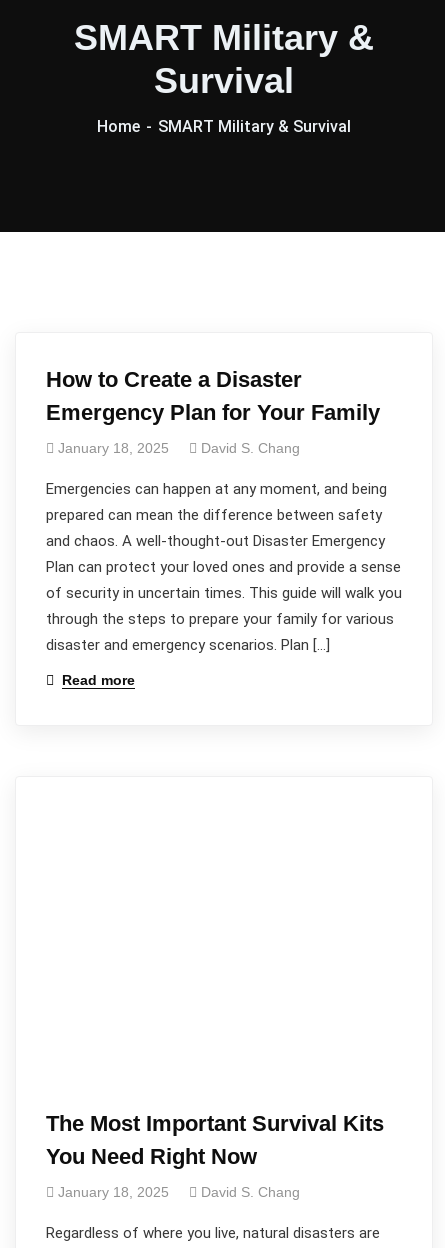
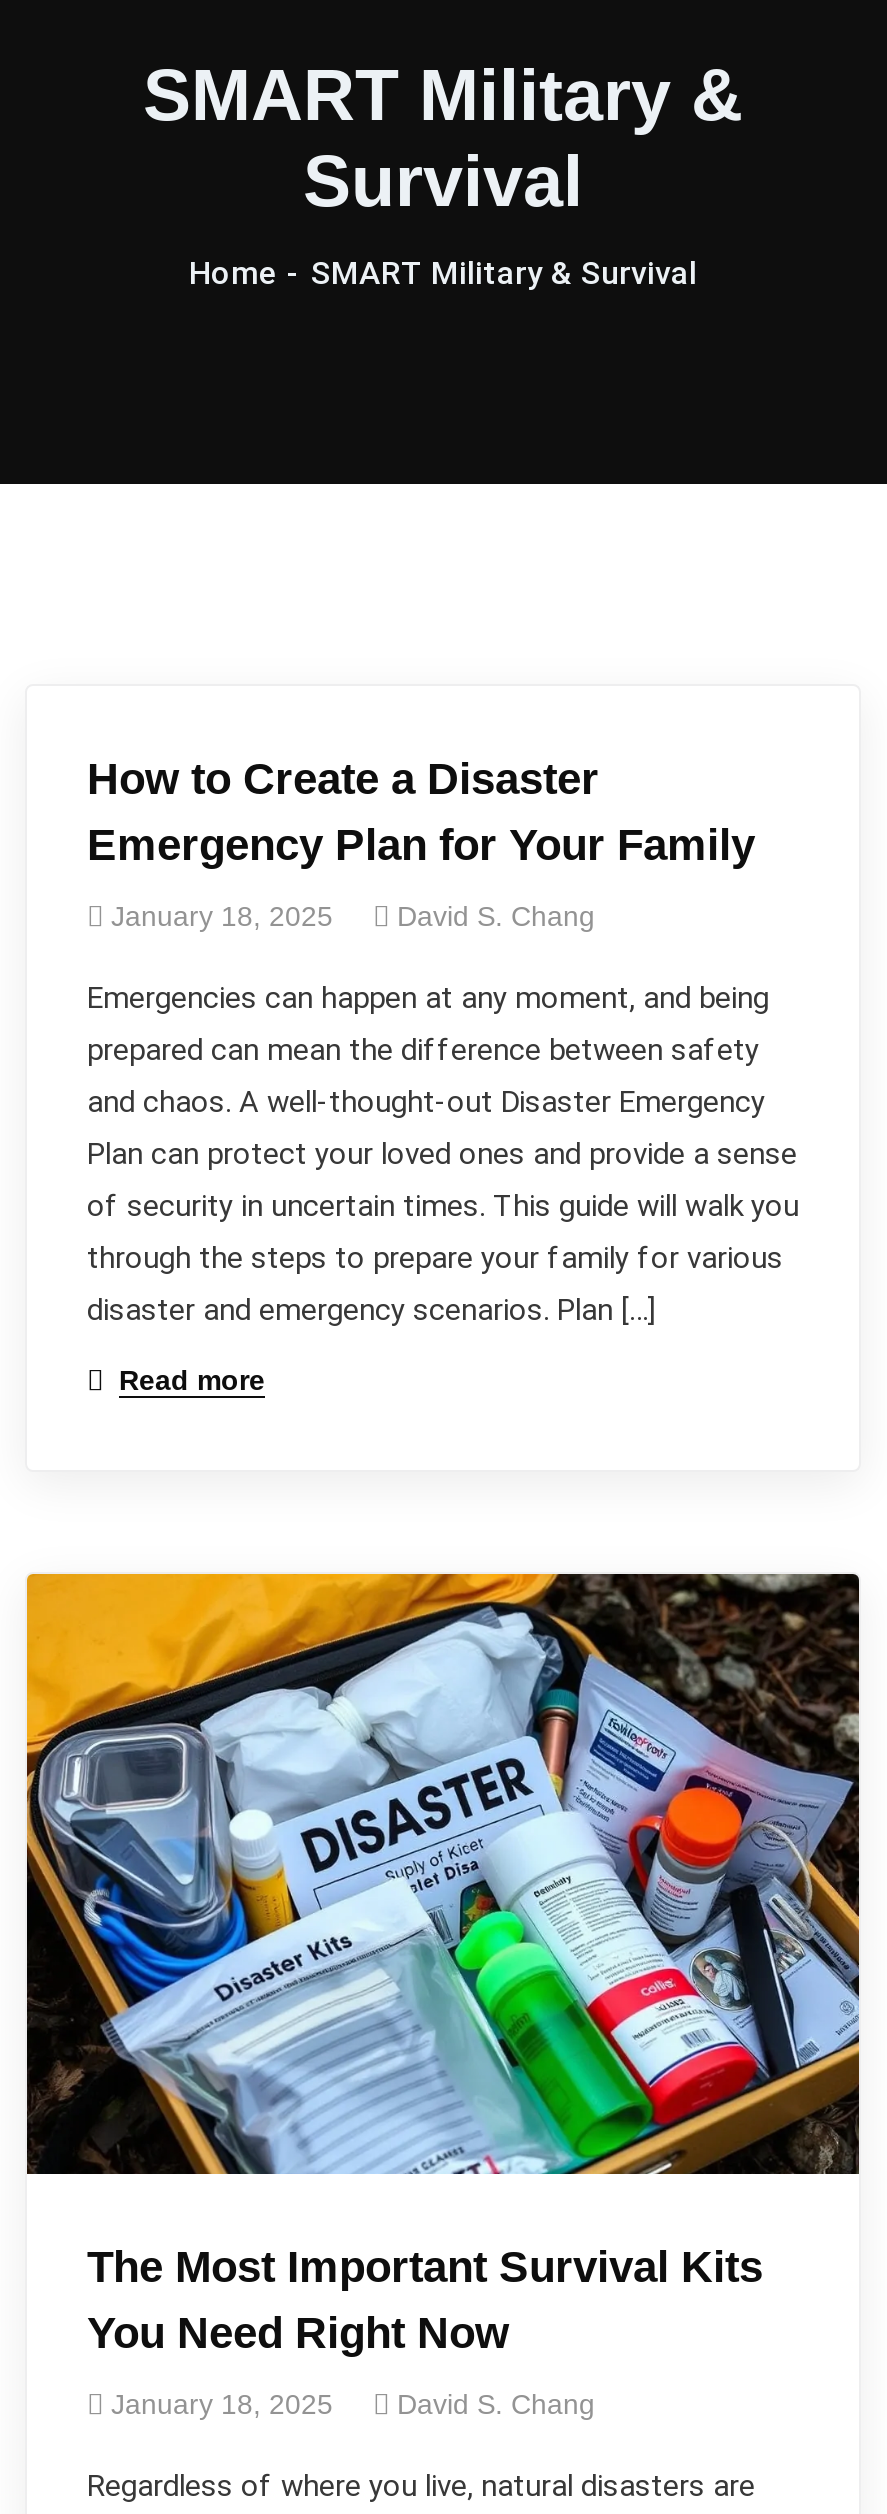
+ [image]
